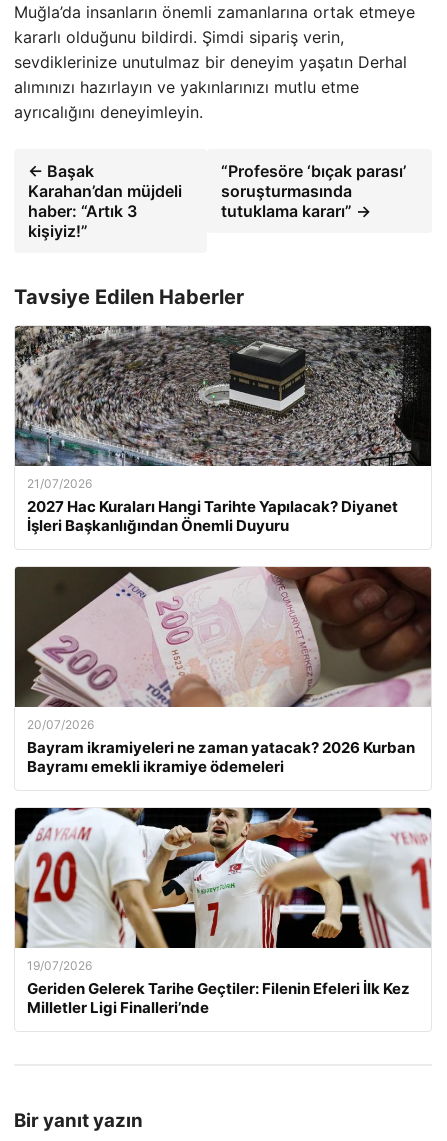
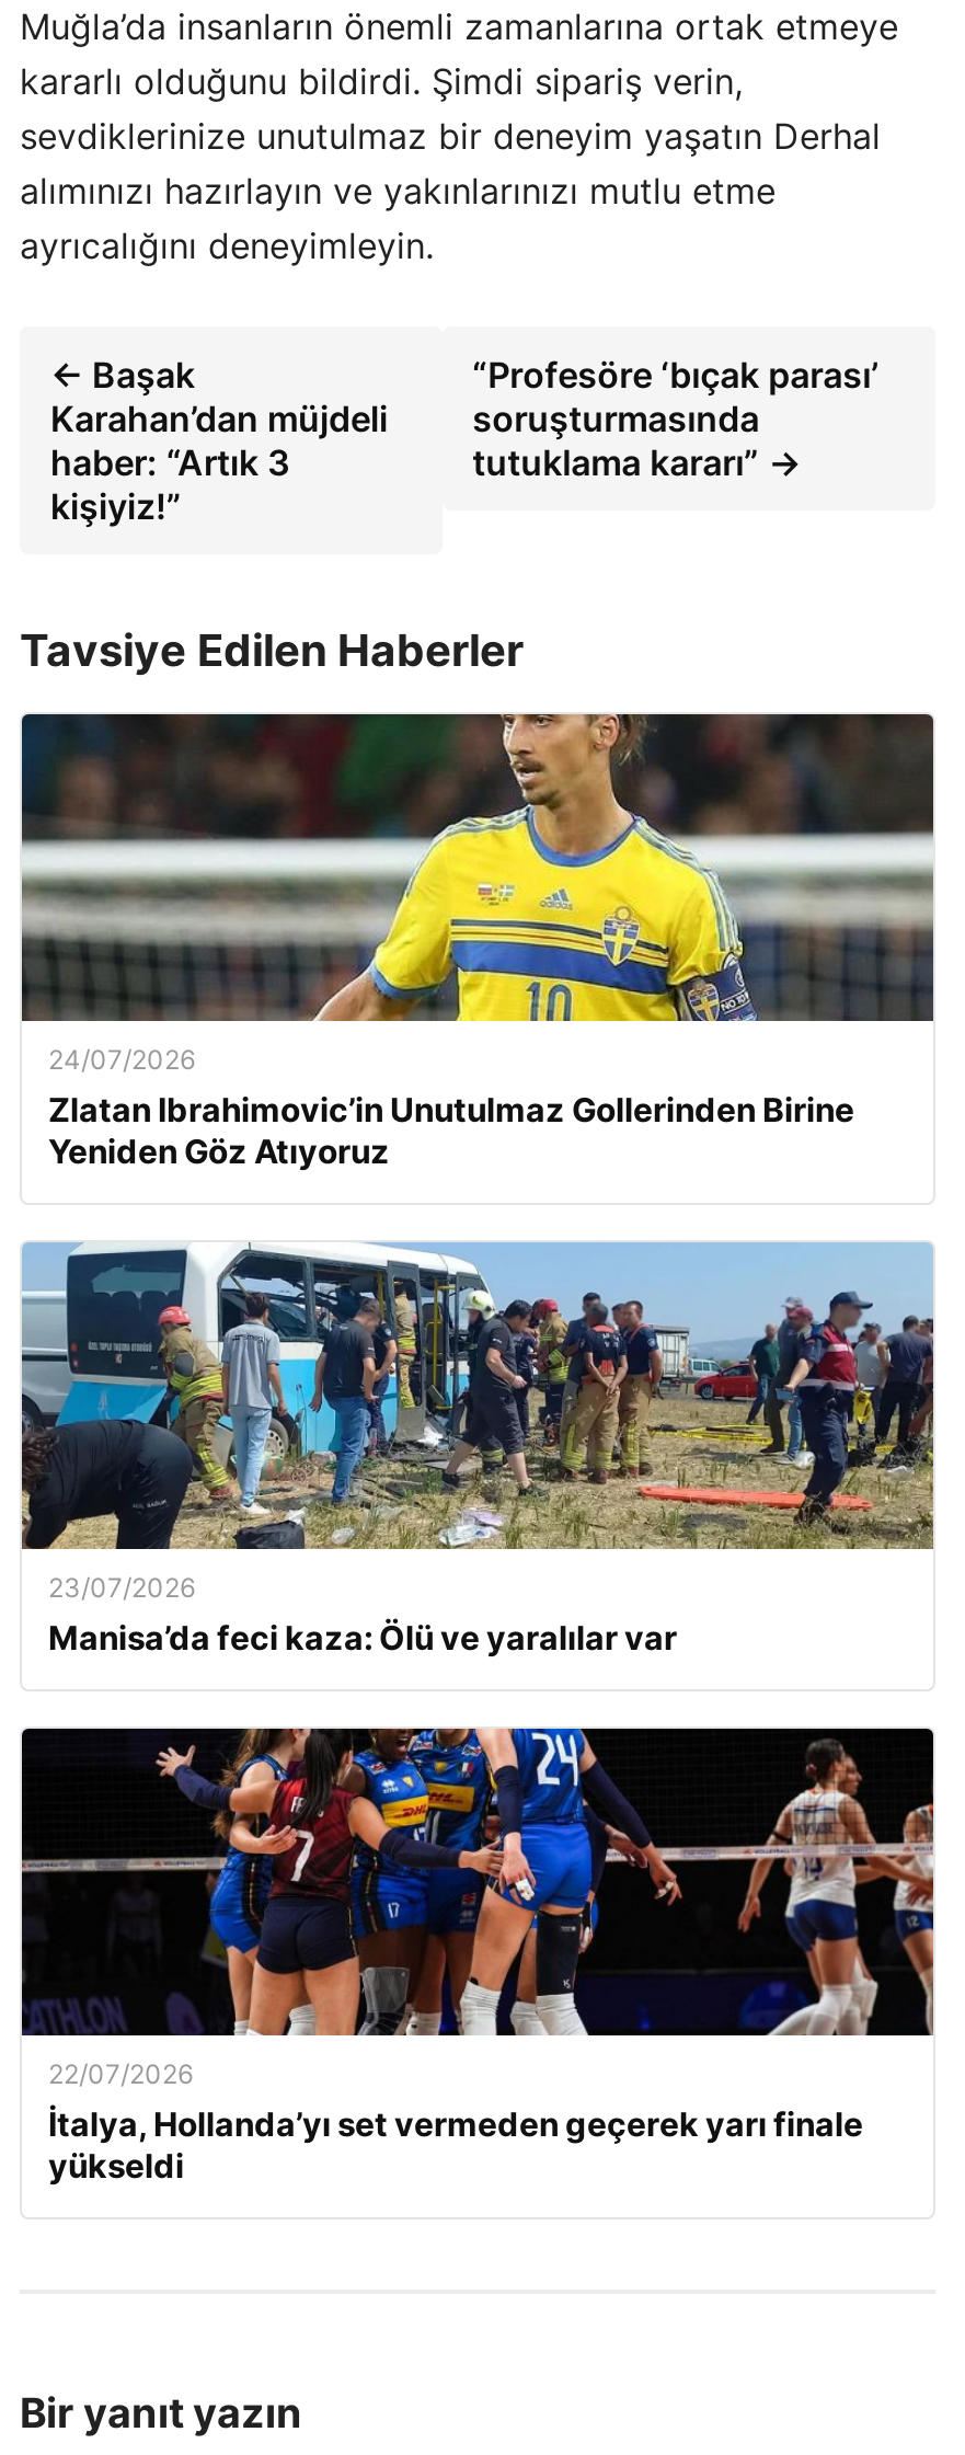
- [image]
- 21/07/2026
- 2027 Hac Kuraları Hangi Tarihte Yapılacak? Diyanet
- İşleri Başkanlığından Önemli Duyuru
+ [image]
+ 24/07/2026
+ Zlatan Ibrahimovic’in Unutulmaz Gollerinden Birine
+ Yeniden Göz Atıyoruz

- [image]
- 20/07/2026
- Bayram ikramiyeleri ne zaman yatacak? 2026 Kurban
- Bayramı emekli ikramiye ödemeleri
+ [image]
+ 23/07/2026
+ Manisa’da feci kaza: Ölü ve yaralılar var

- [image]
- 19/07/2026
- Geriden Gelerek Tarihe Geçtiler: Filenin Efeleri İlk Kez
- Milletler Ligi Finalleri’nde
+ [image]
+ 22/07/2026
+ İtalya, Hollanda’yı set vermeden geçerek yarı finale
+ yükseldi
